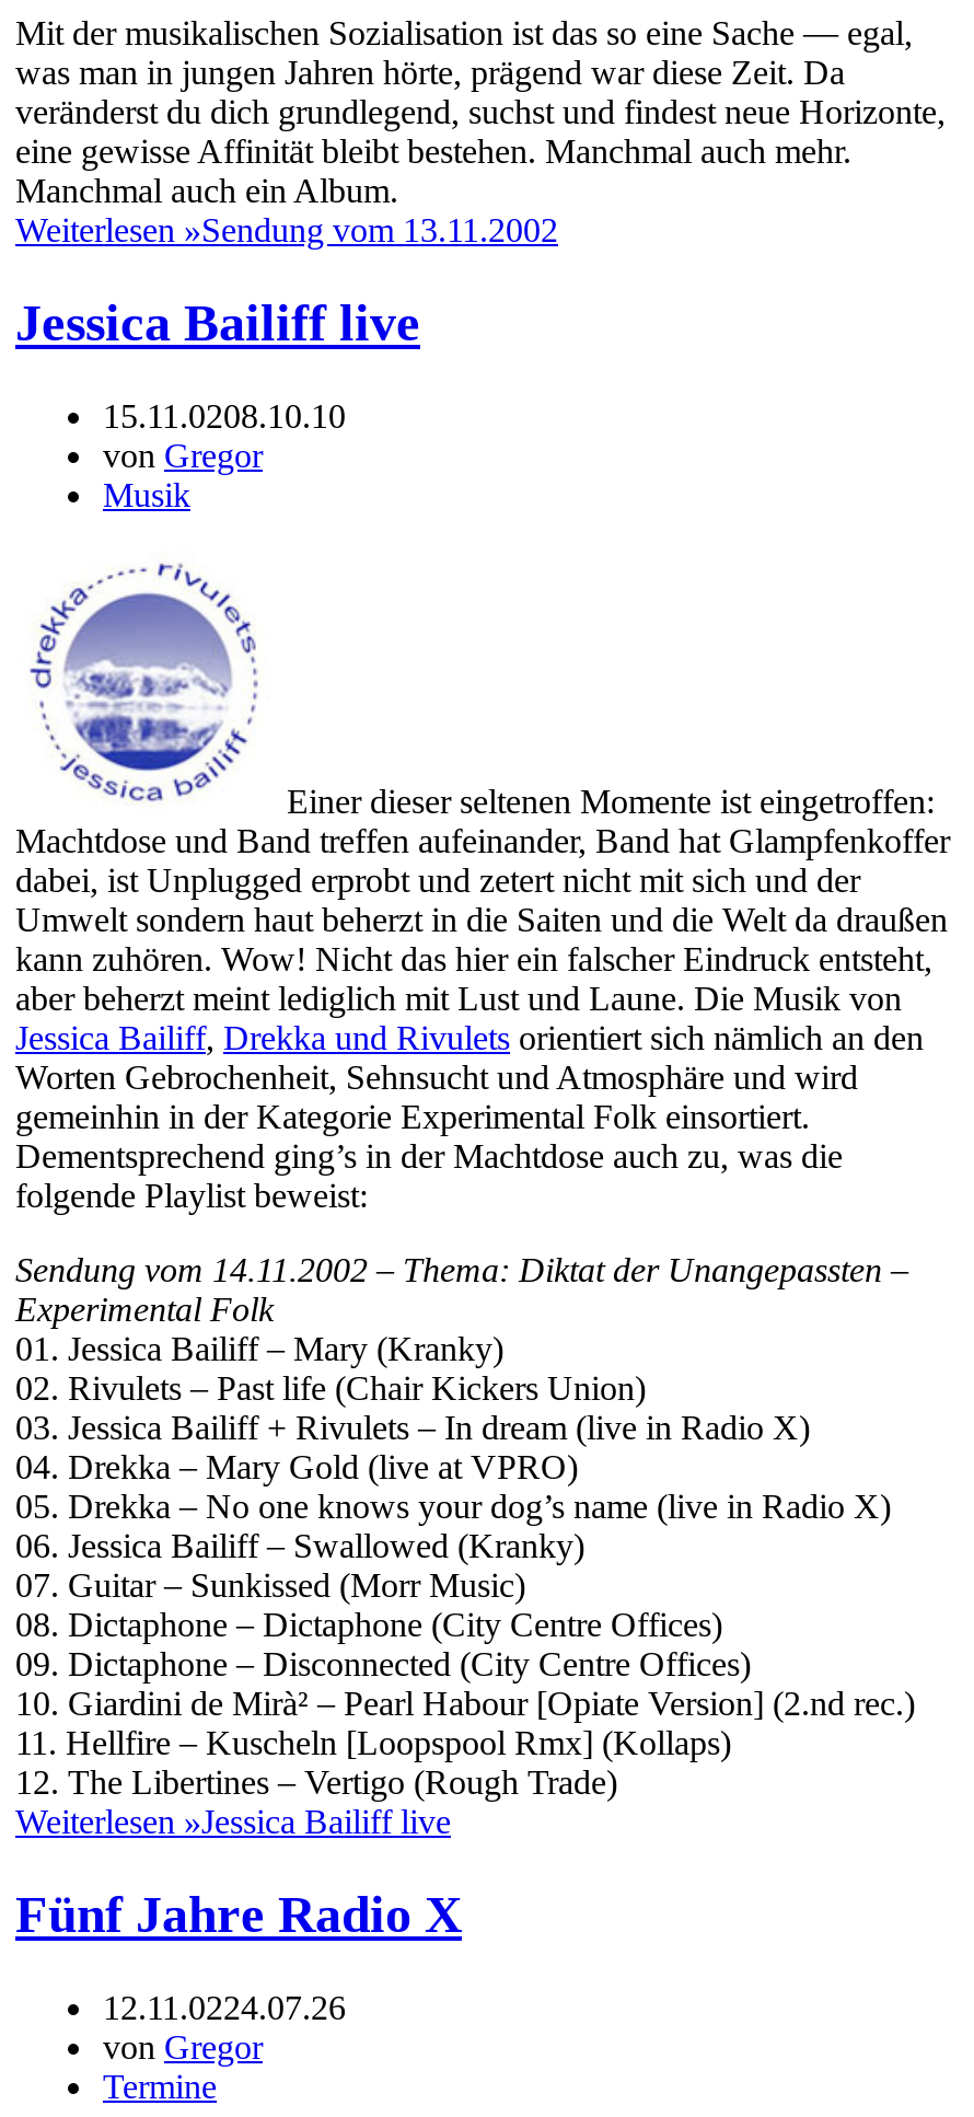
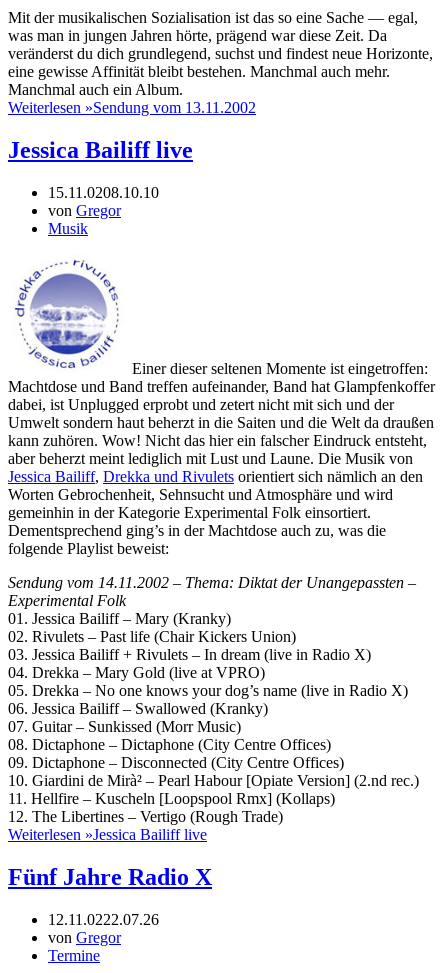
- 12.11.0224.07.26
+ 12.11.0222.07.26
